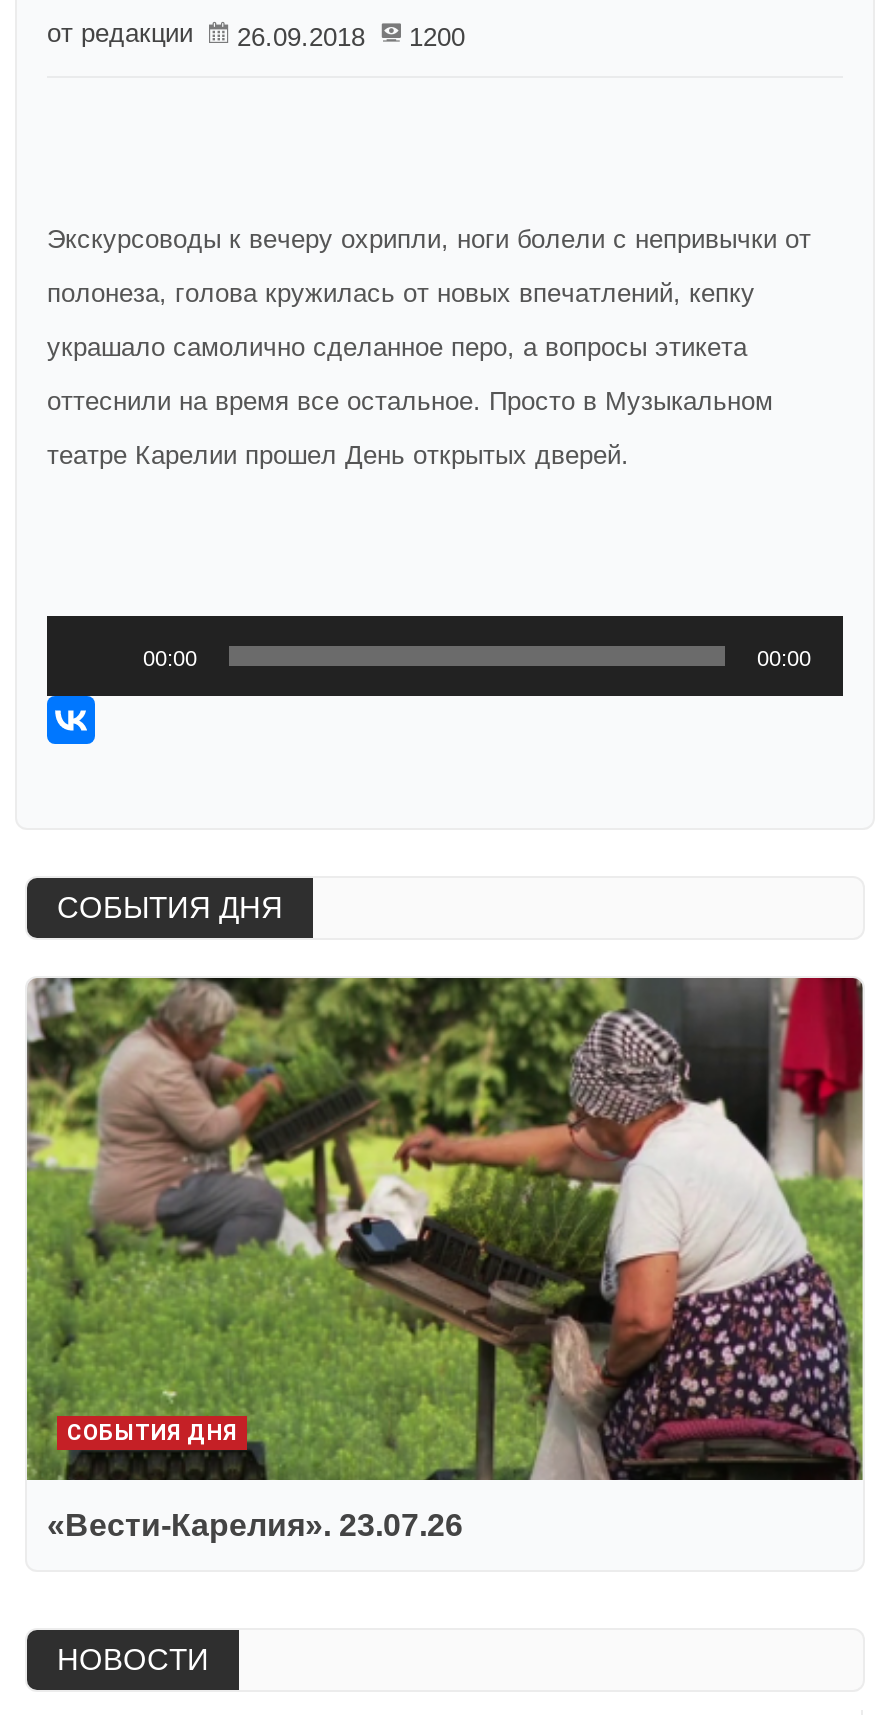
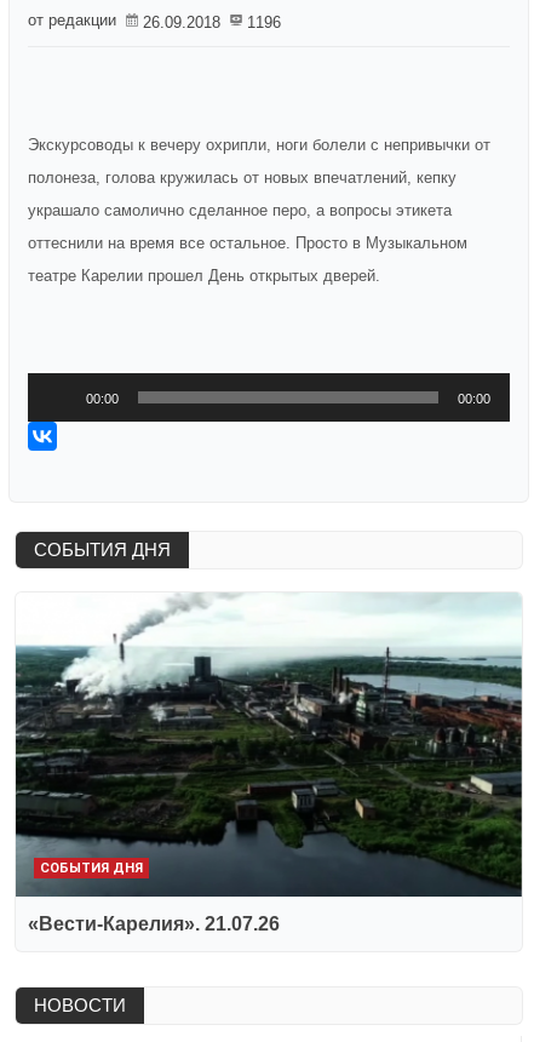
- от редакции 26.09.2018 1200
+ от редакции 26.09.2018 1196

- [image]
- «Вести-Карелия». 23.07.26
+ [image]
+ «Вести-Карелия». 21.07.26
